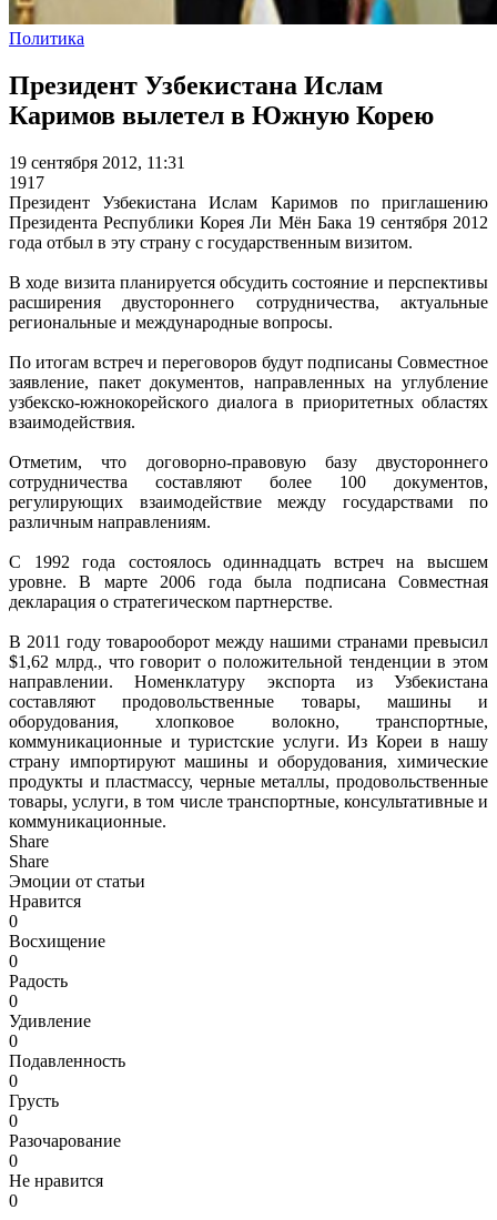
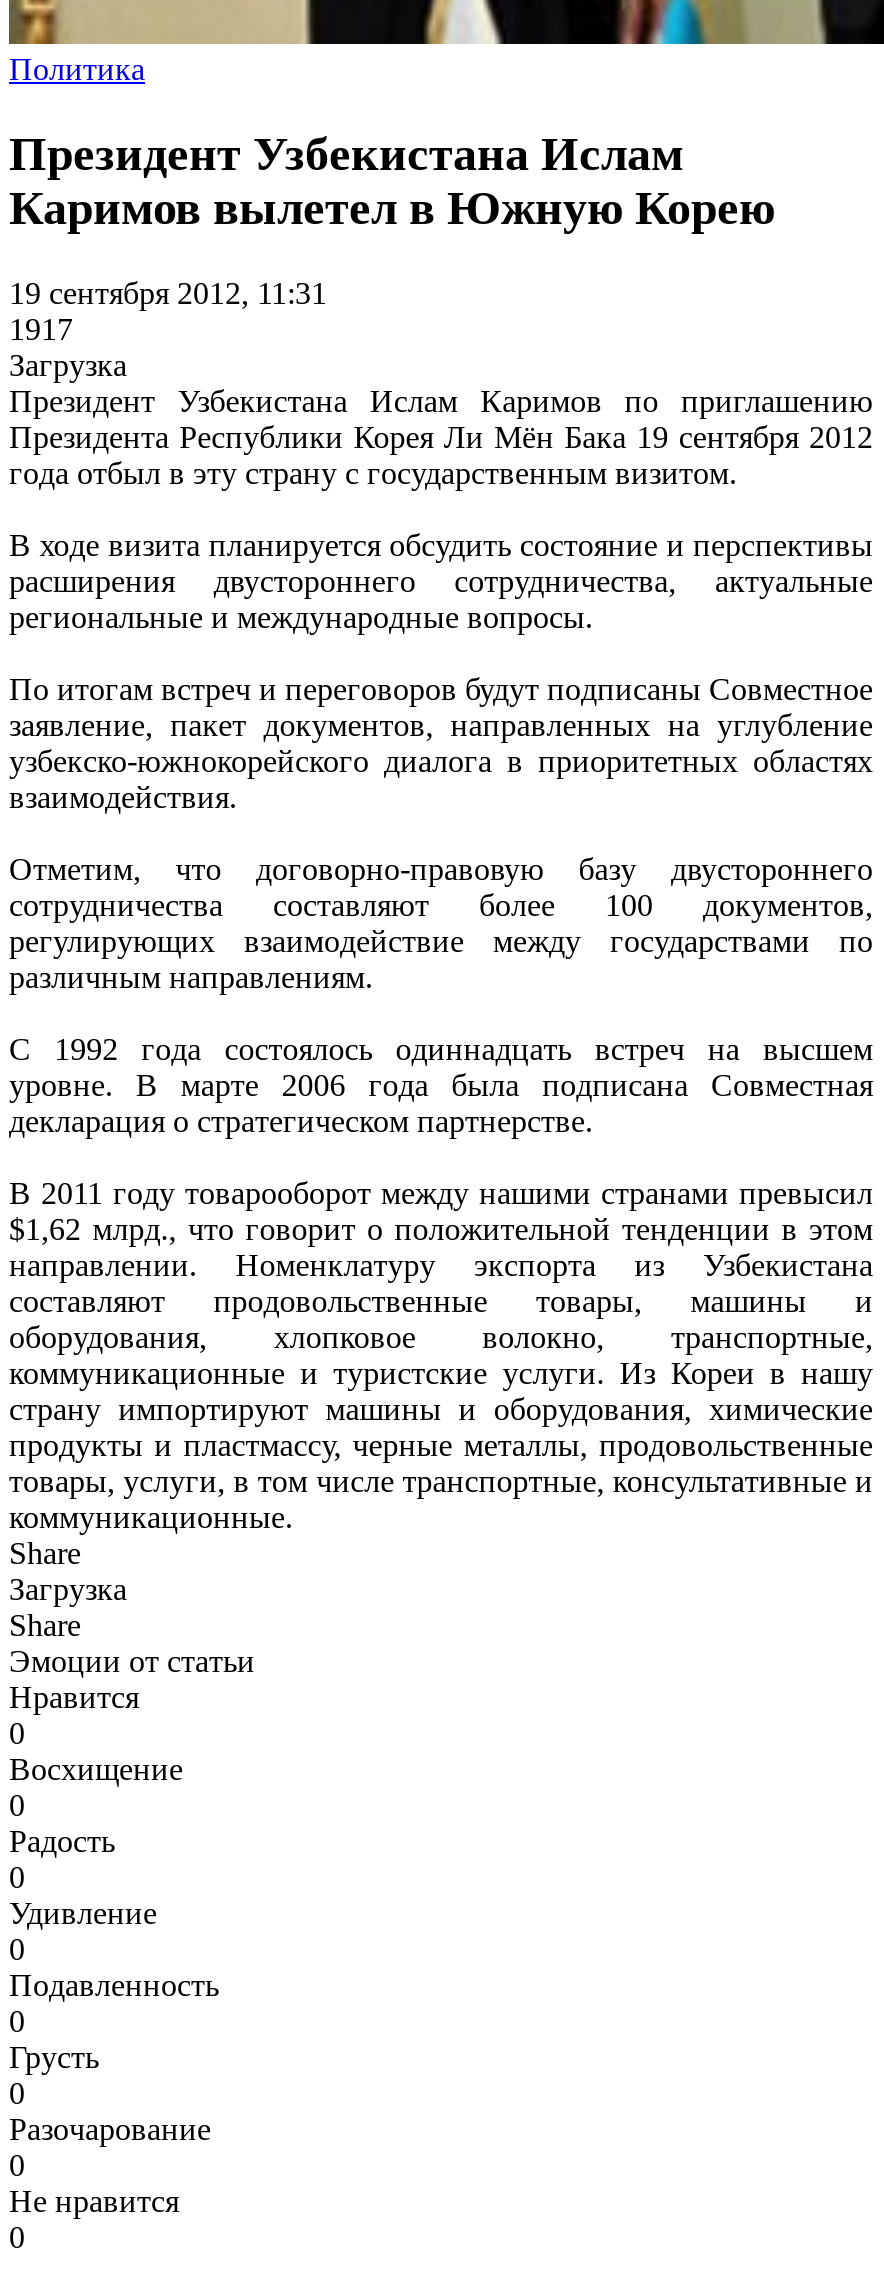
+ Загрузка

+ Загрузка
